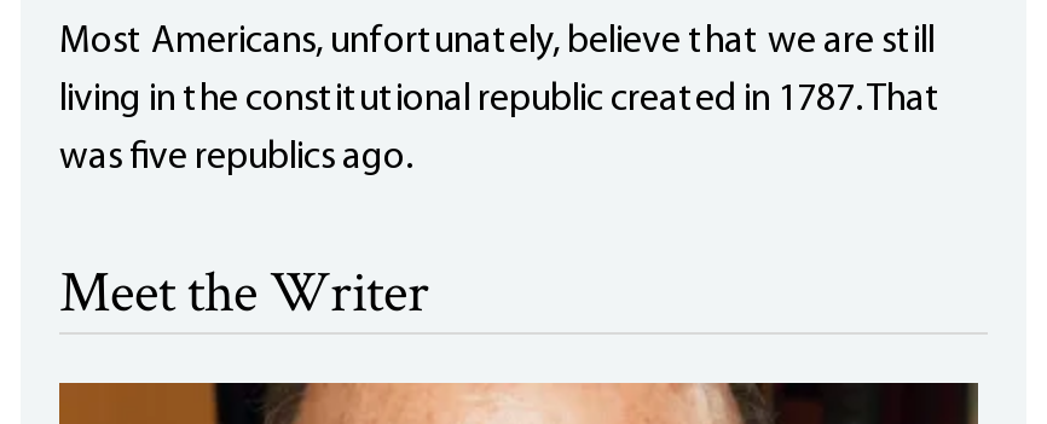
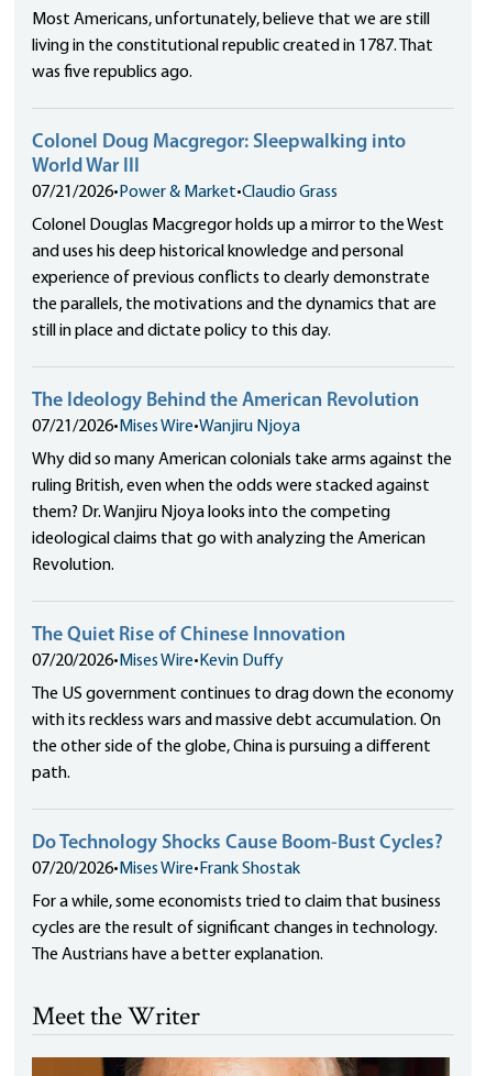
+ Colonel Doug Macgregor: Sleepwalking into
+ World War III
+ 07/21/2026• Power & Market•Claudio Grass
+ Colonel Douglas Macgregor holds up a mirror to the West
+ and uses his deep historical knowledge and personal
+ experience of previous conflicts to clearly demonstrate
+ the parallels, the motivations and the dynamics that are
+ still in place and dictate policy to this day.
+ The Ideology Behind the American Revolution
+ 07/21/2026• Mises Wire•Wanjiru Njoya
+ Why did so many American colonials take arms against the
+ ruling British, even when the odds were stacked against
+ them? Dr. Wanjiru Njoya looks into the competing
+ ideological claims that go with analyzing the American
+ Revolution.
+ The Quiet Rise of Chinese Innovation
+ 07/20/2026• Mises Wire• Kevin Duffy
+ The US government continues to drag down the economy
+ with its reckless wars and massive debt accumulation. On
+ the other side of the globe, China is pursuing a different
+ path.
+ Do Technology Shocks Cause Boom-Bust Cycles?
+ 07/20/2026• Mises Wire• Frank Shostak
+ For a while, some economists tried to claim that business
+ cycles are the result of significant changes in technology.
+ The Austrians have a better explanation.
